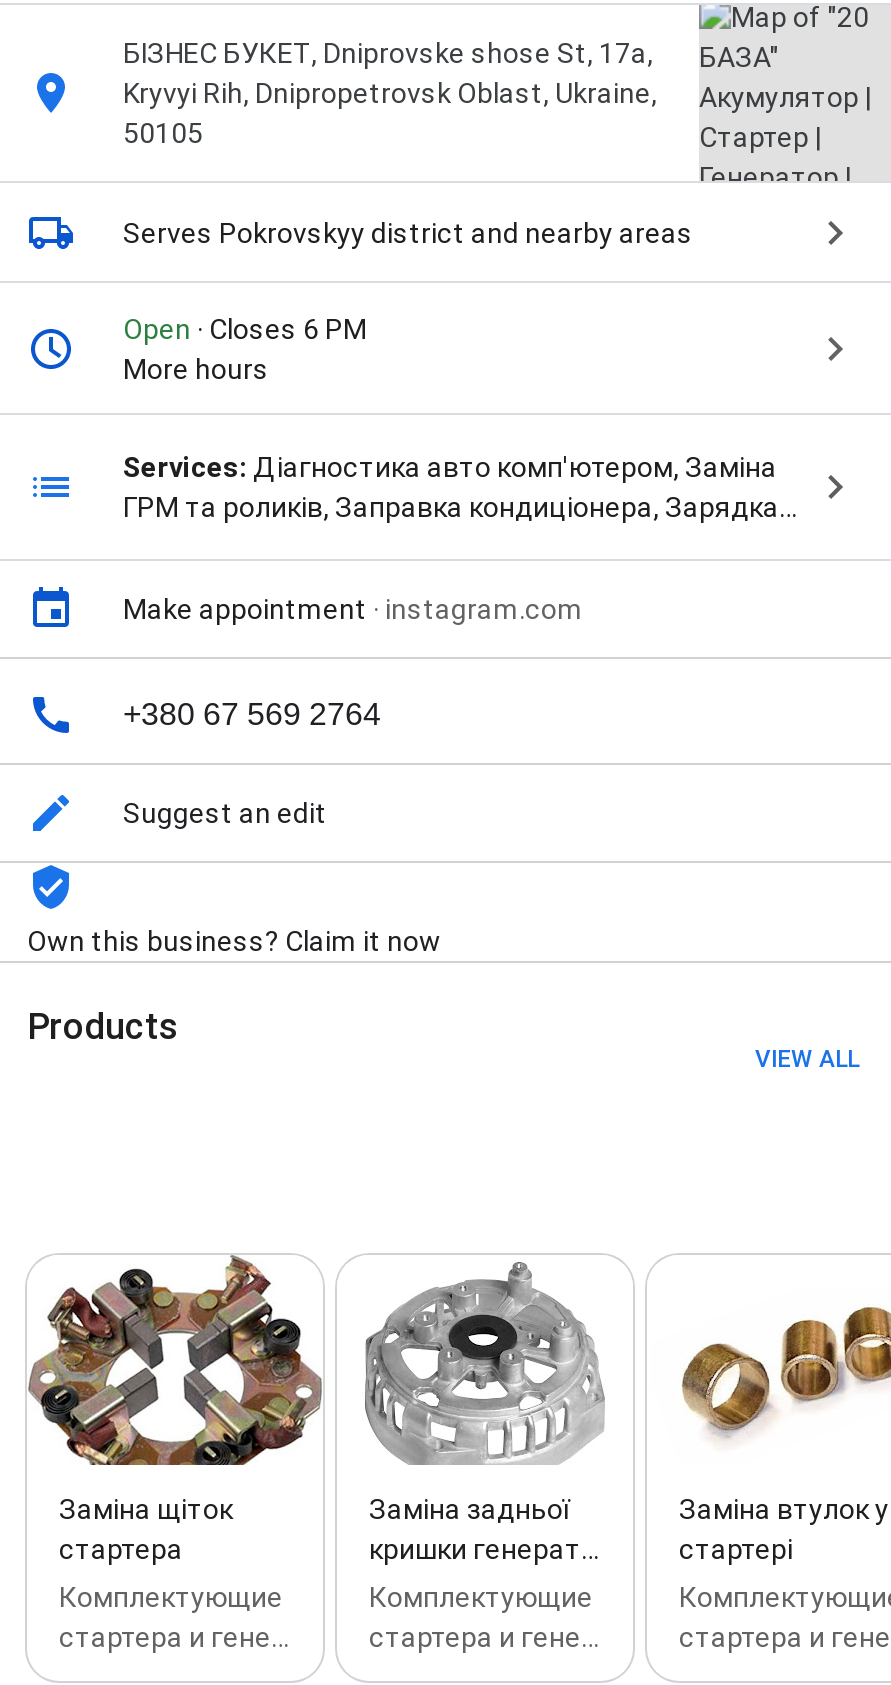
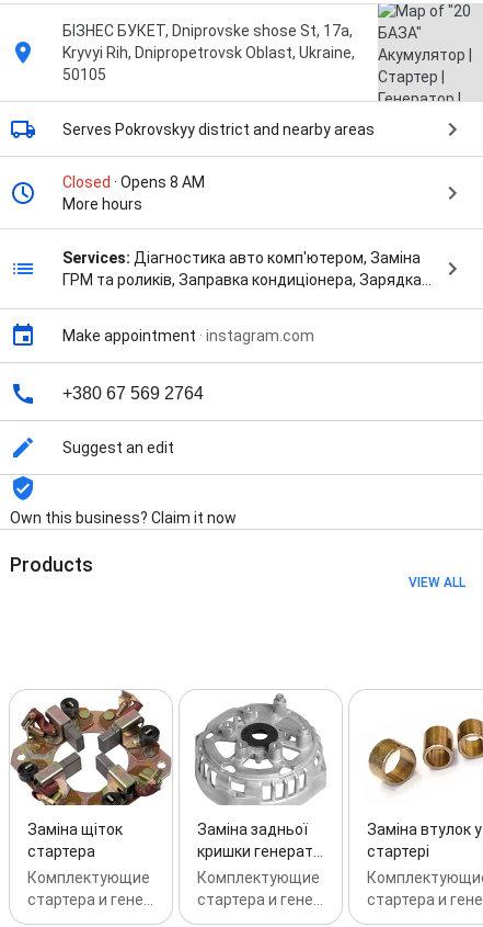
- Open · Closes 6 PM
+ Closed · Opens 8 AM
